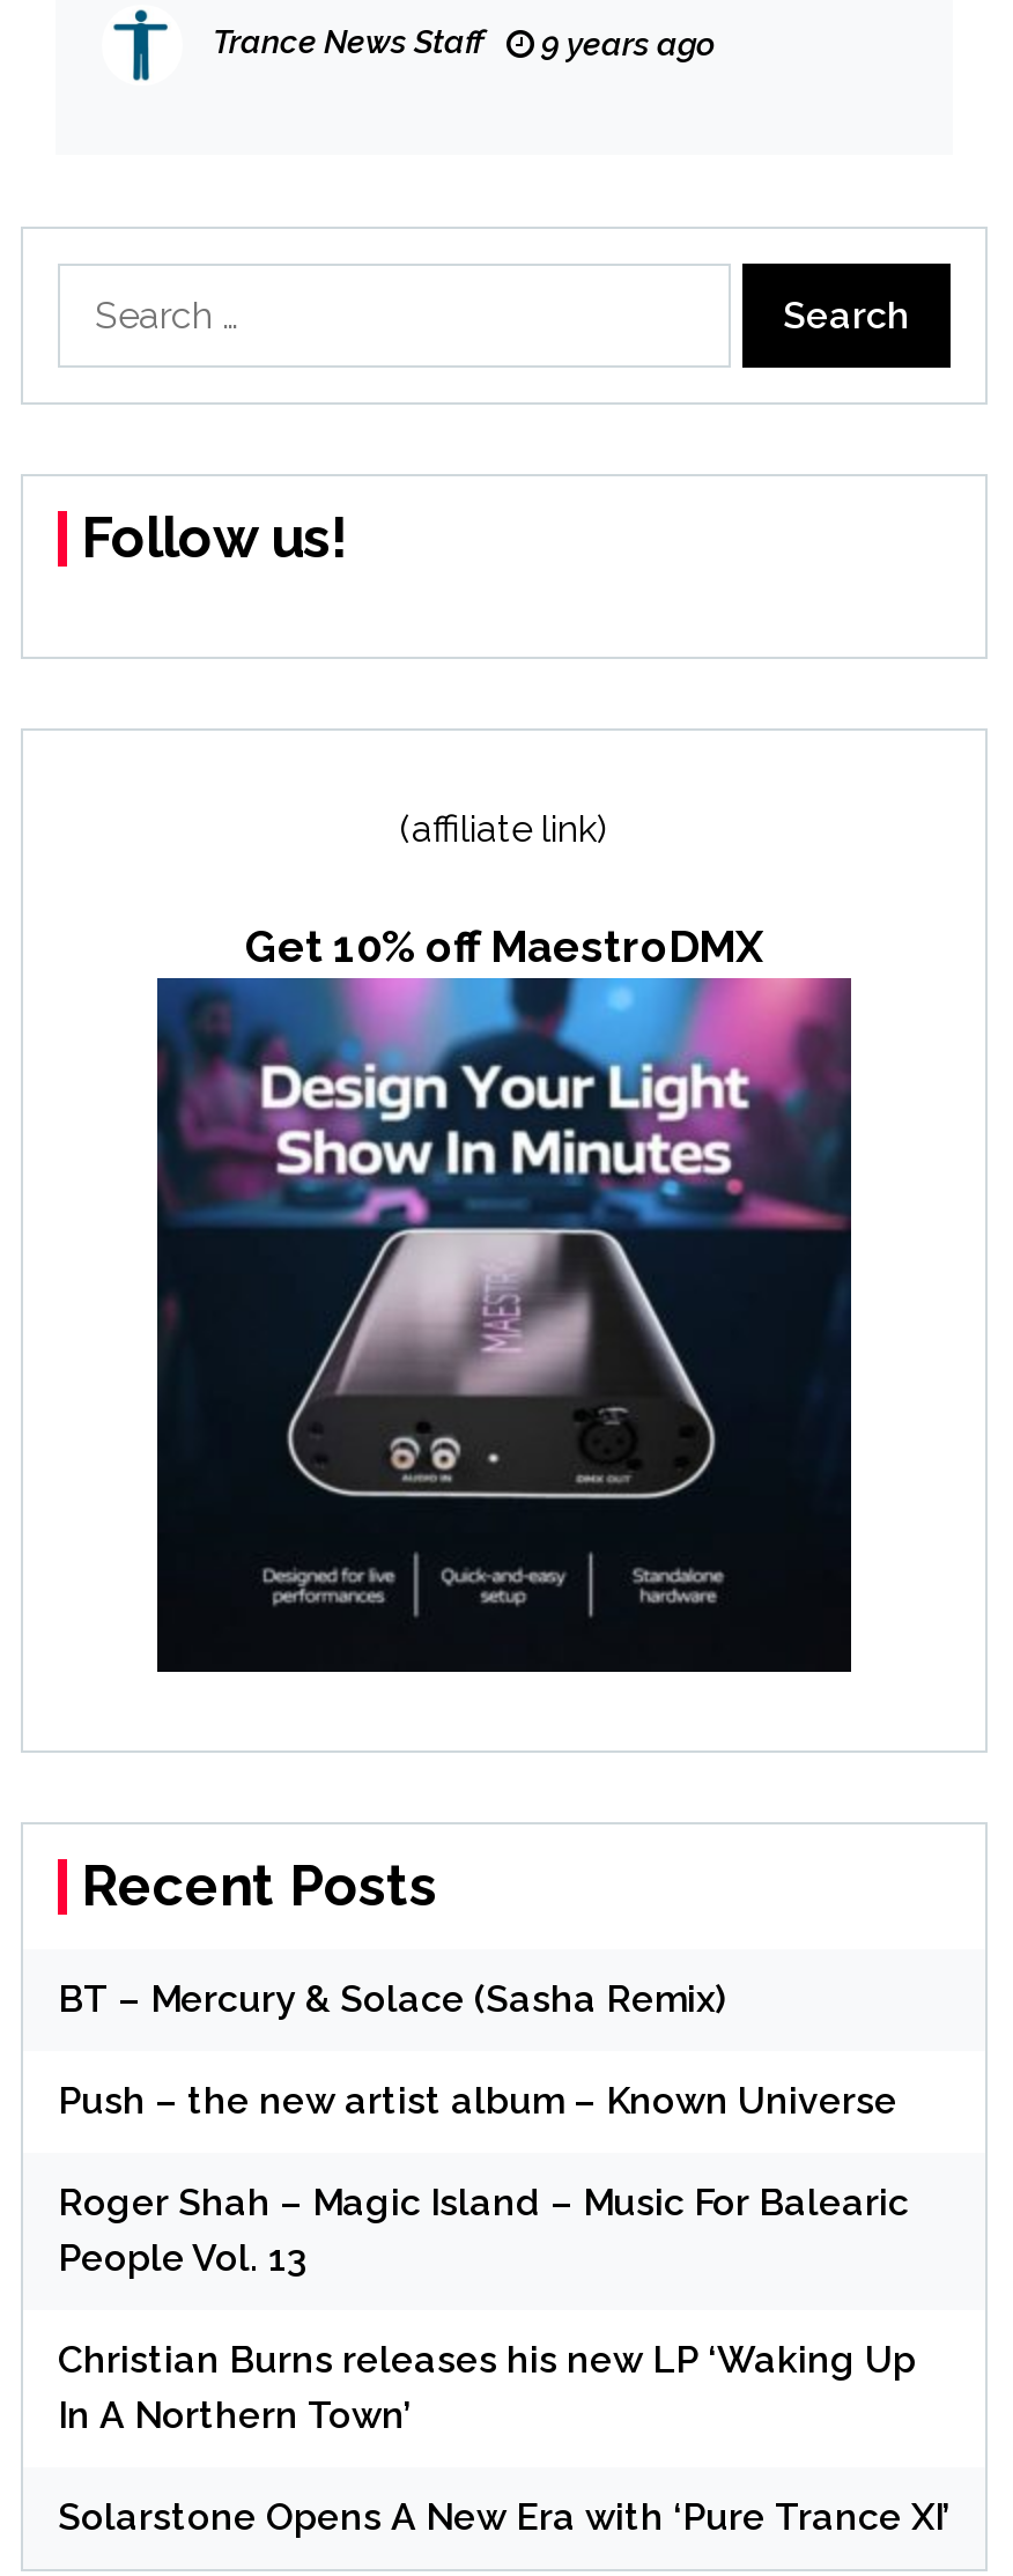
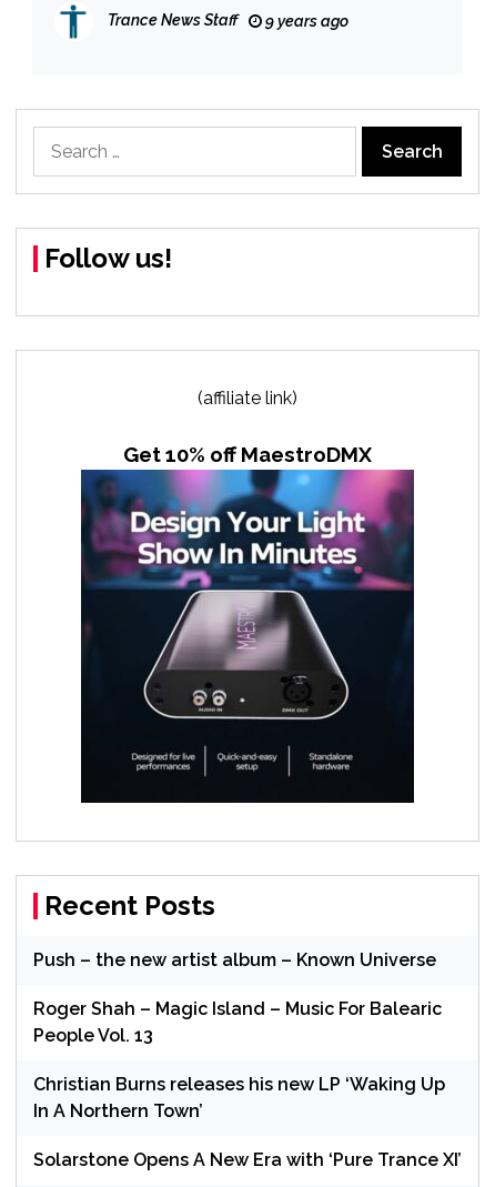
- BT – Mercury & Solace (Sasha Remix)
